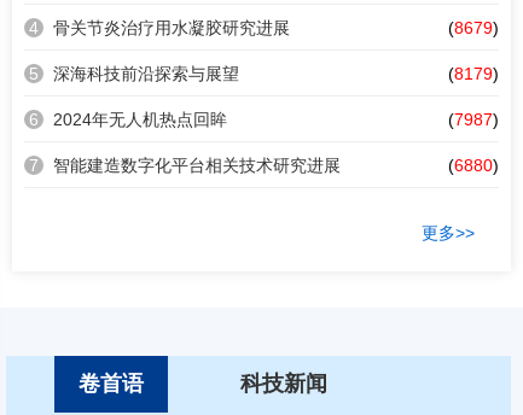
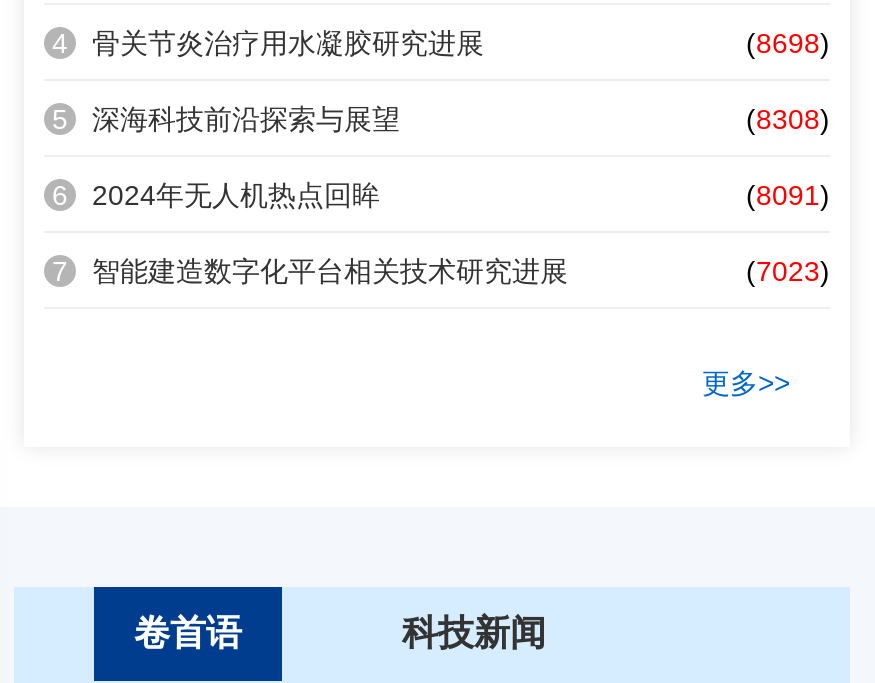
- (8679)
+ (8698)

- (8179)
+ (8308)

- (7987)
+ (8091)

- (6880)
+ (7023)
